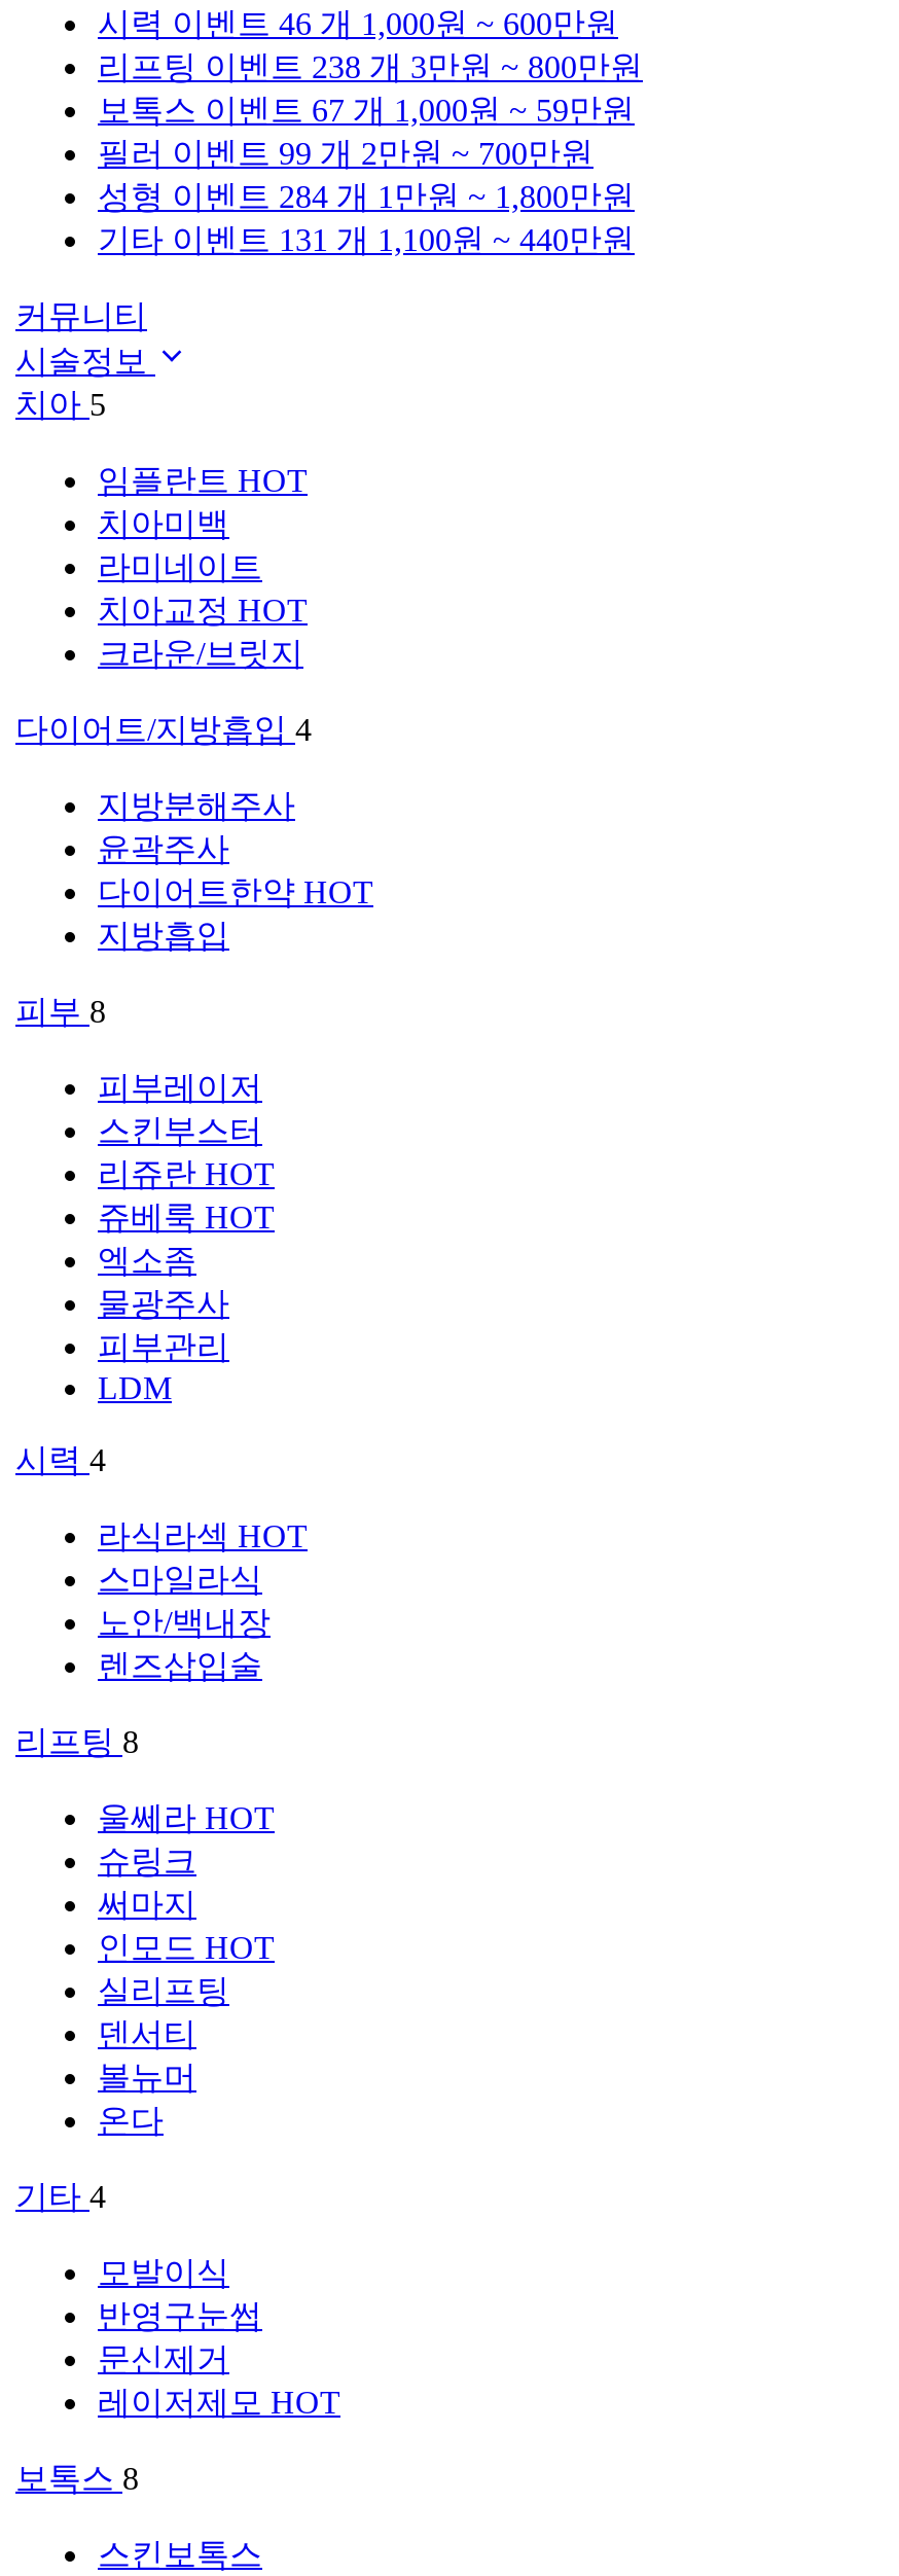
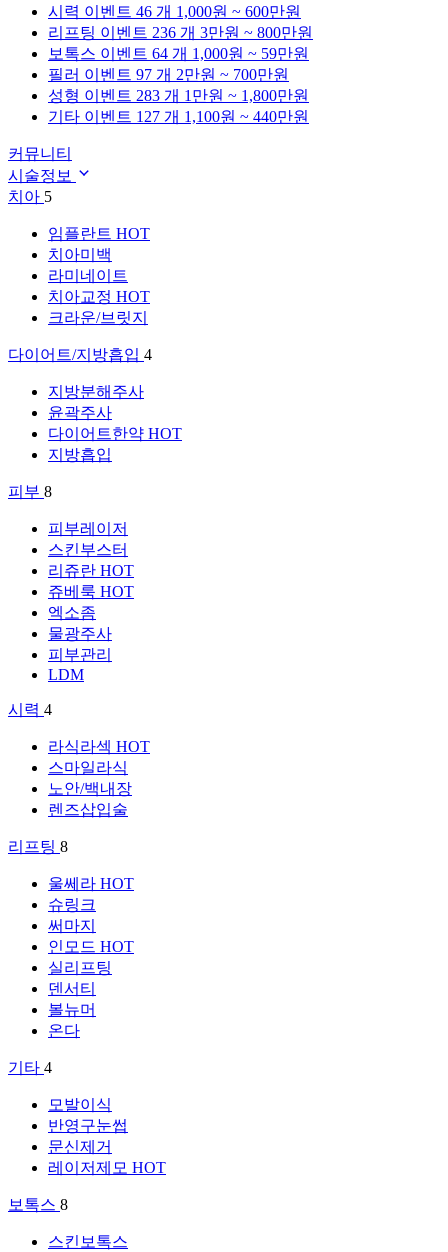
- 리프팅 이벤트 238 개 3만원 ~ 800만원
+ 리프팅 이벤트 236 개 3만원 ~ 800만원

- 보톡스 이벤트 67 개 1,000원 ~ 59만원
+ 보톡스 이벤트 64 개 1,000원 ~ 59만원

- 필러 이벤트 99 개 2만원 ~ 700만원
+ 필러 이벤트 97 개 2만원 ~ 700만원

- 성형 이벤트 284 개 1만원 ~ 1,800만원
+ 성형 이벤트 283 개 1만원 ~ 1,800만원

- 기타 이벤트 131 개 1,100원 ~ 440만원
+ 기타 이벤트 127 개 1,100원 ~ 440만원
